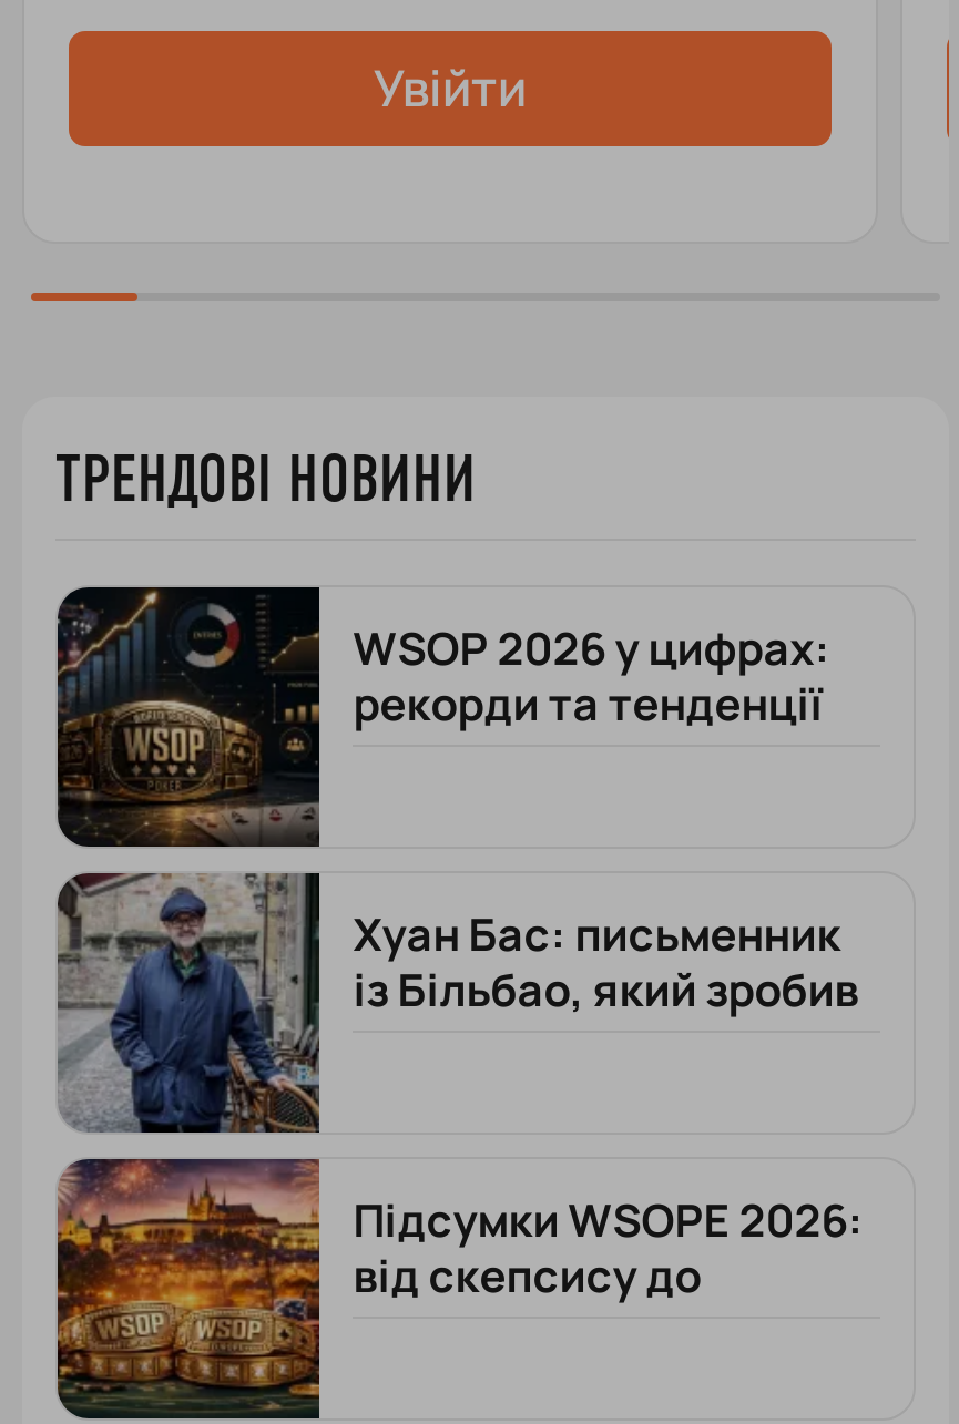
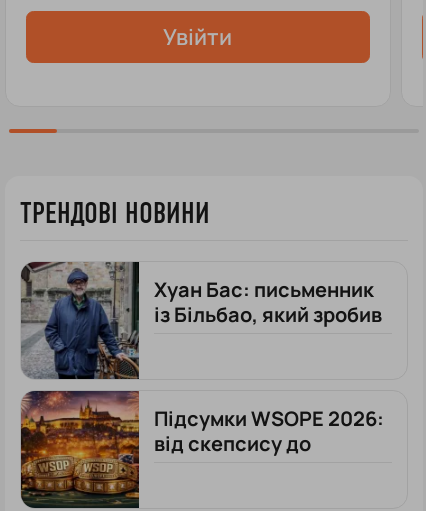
- [image]
- WSOP 2026 у цифрах:
- рекорди та тенденції
